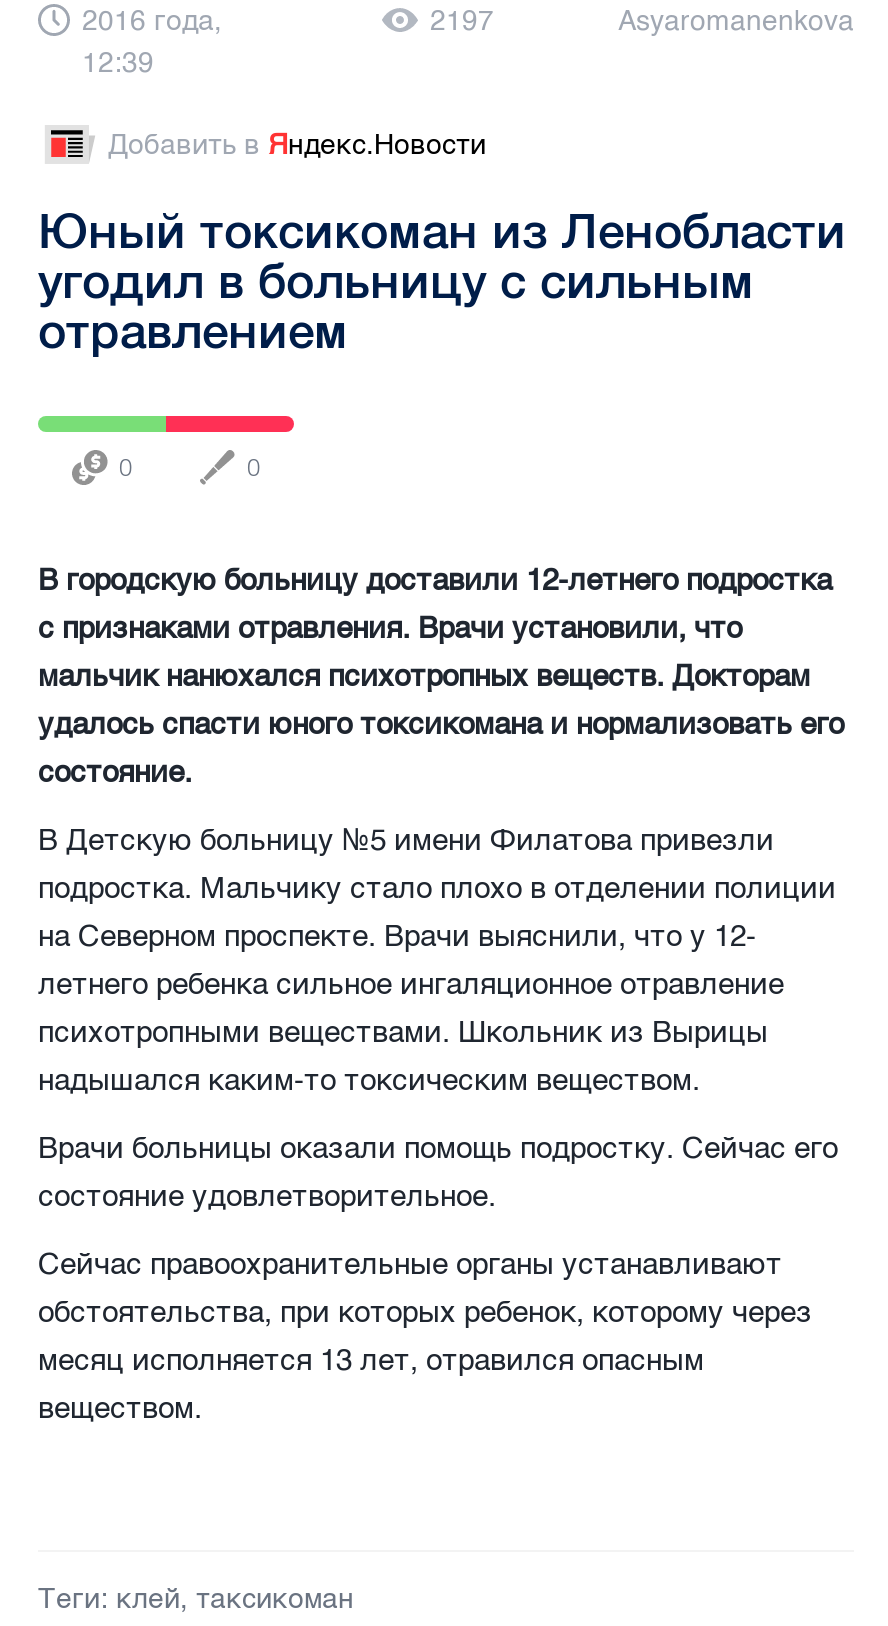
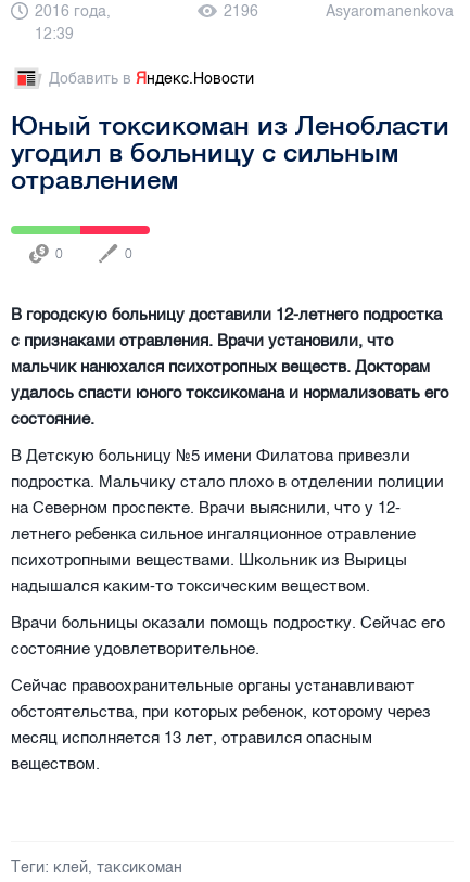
- 2197
+ 2196
